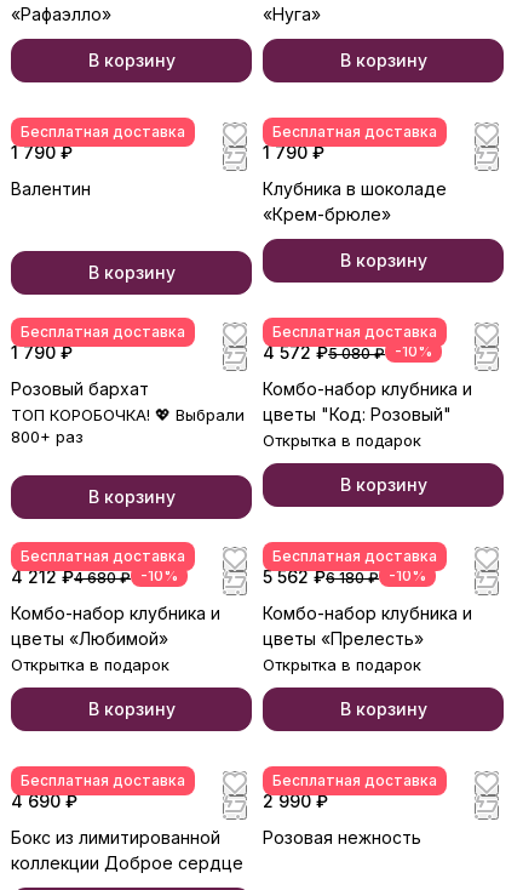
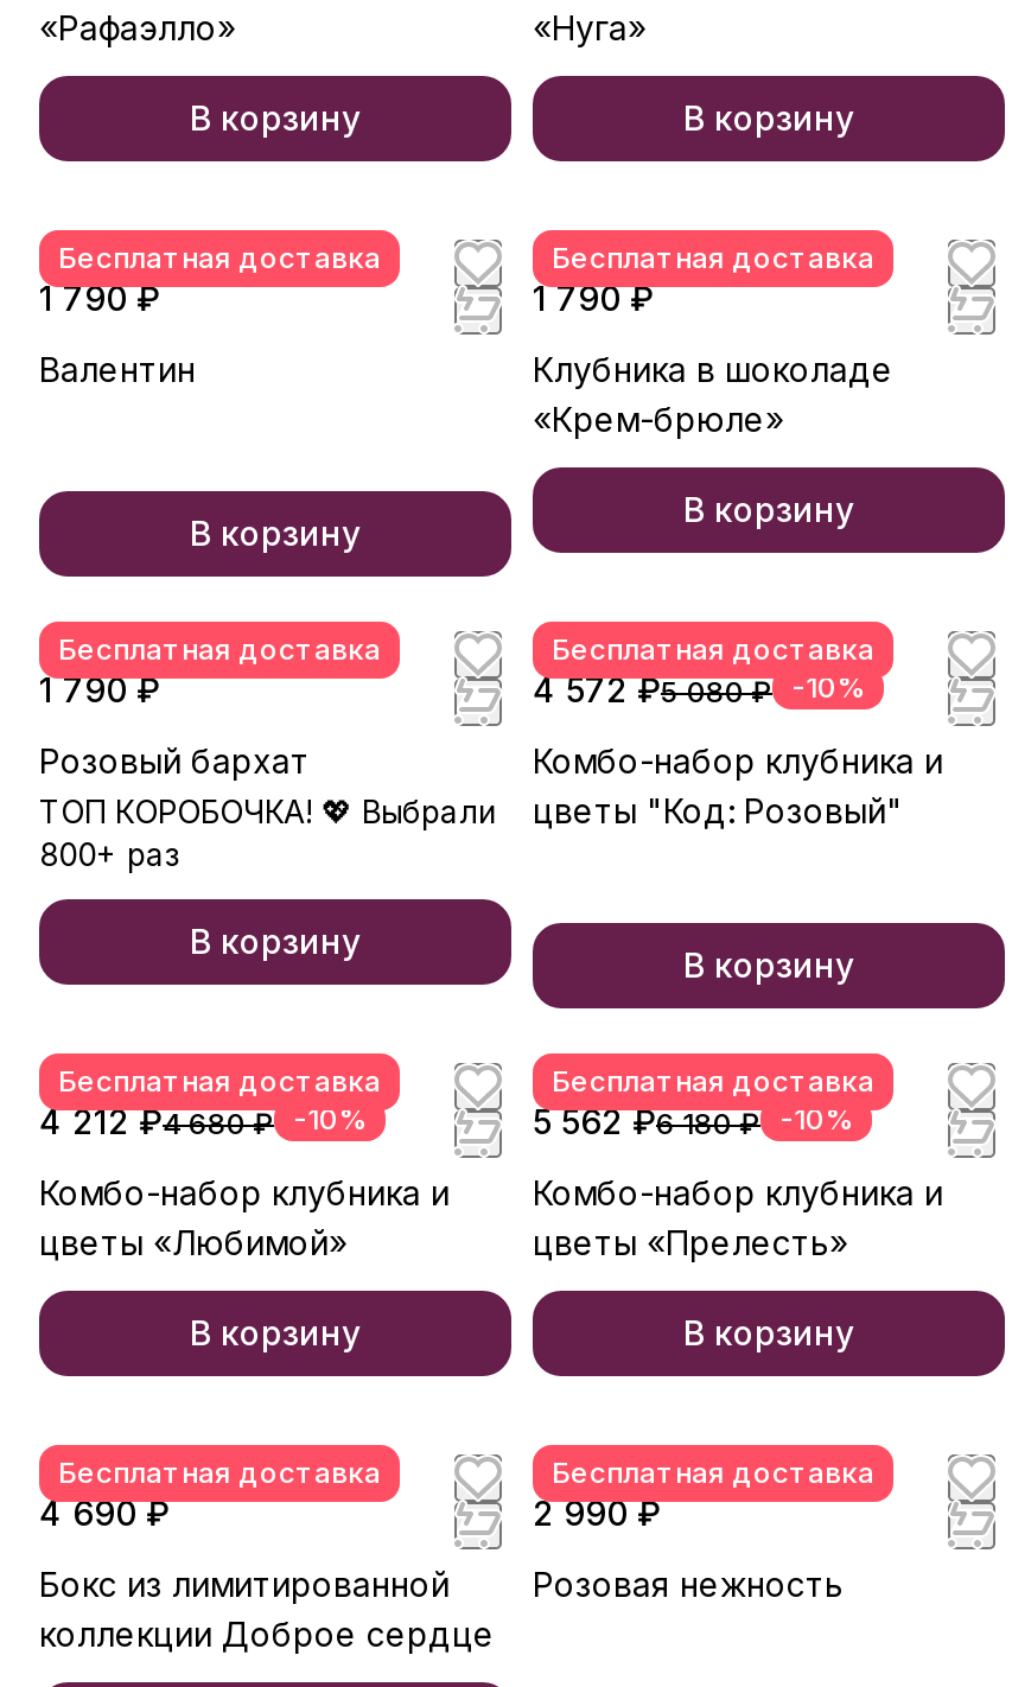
- Открытка в подарок

- Открытка в подарок

- Открытка в подарок
